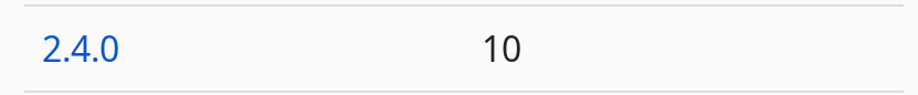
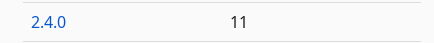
- 10
+ 11
